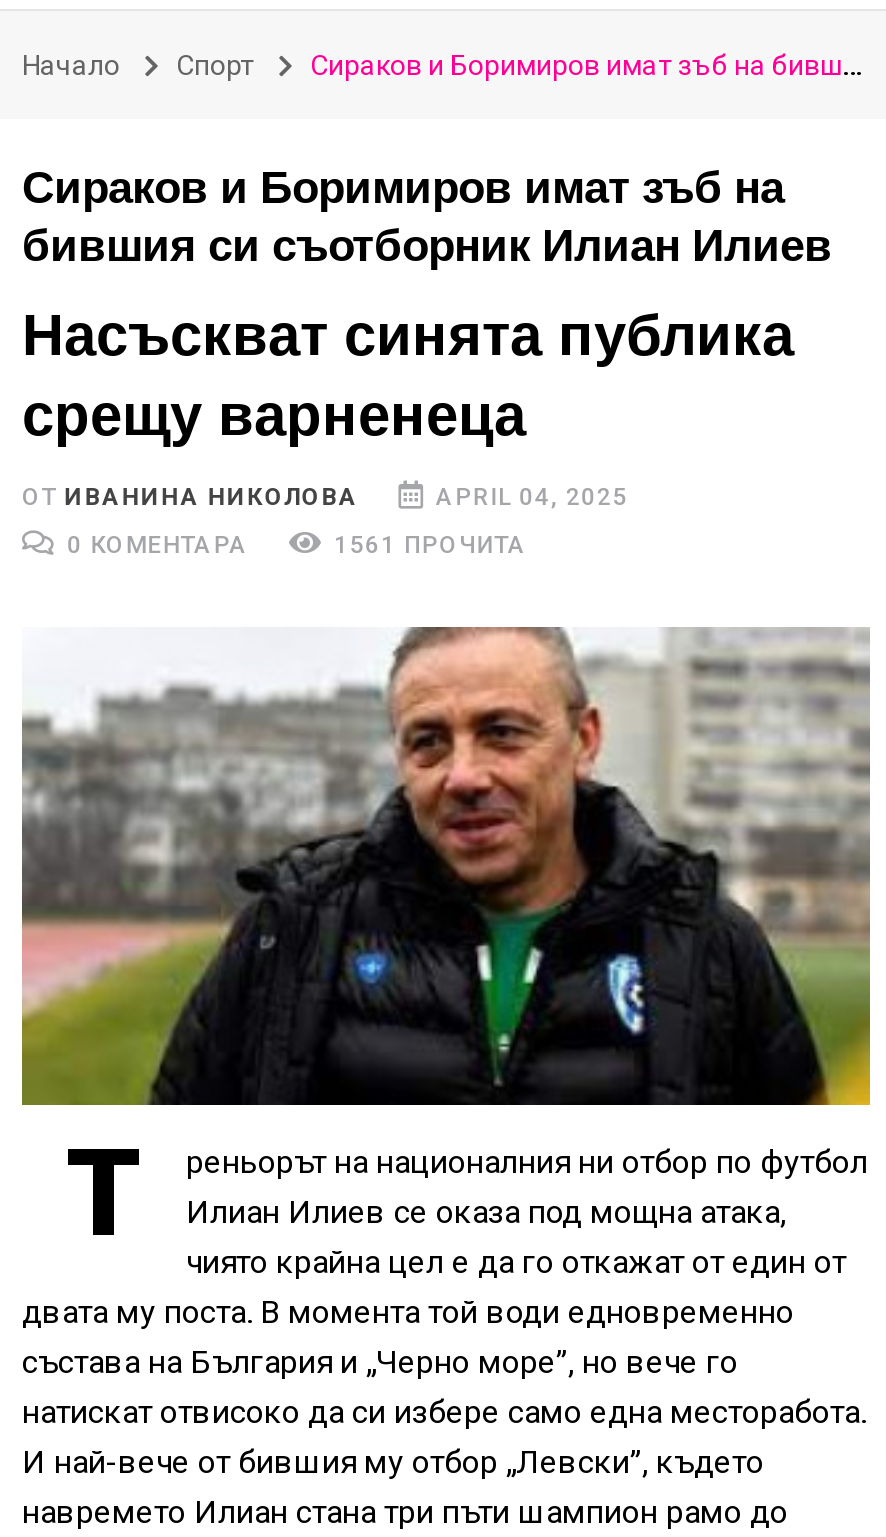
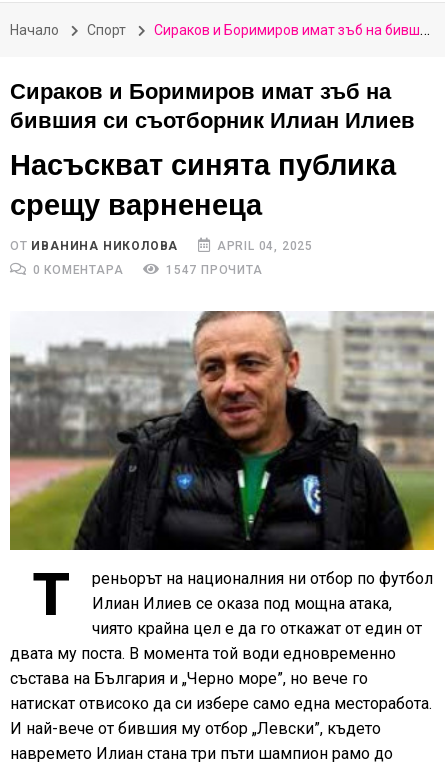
- 1561 ПРОЧИТА
+ 1547 ПРОЧИТА
